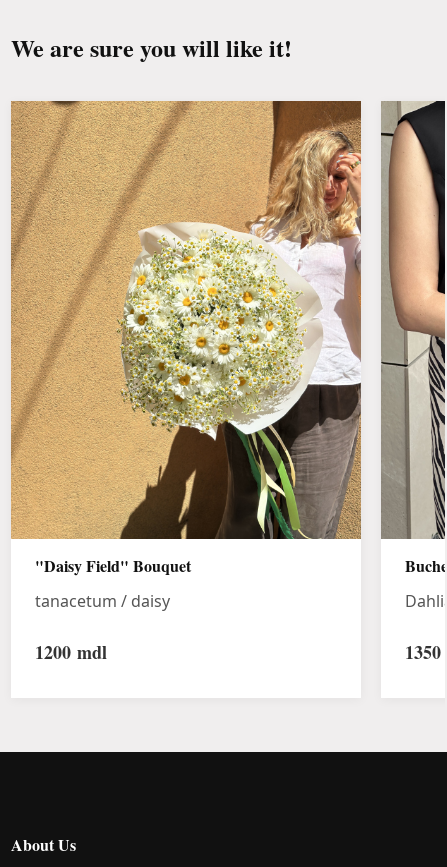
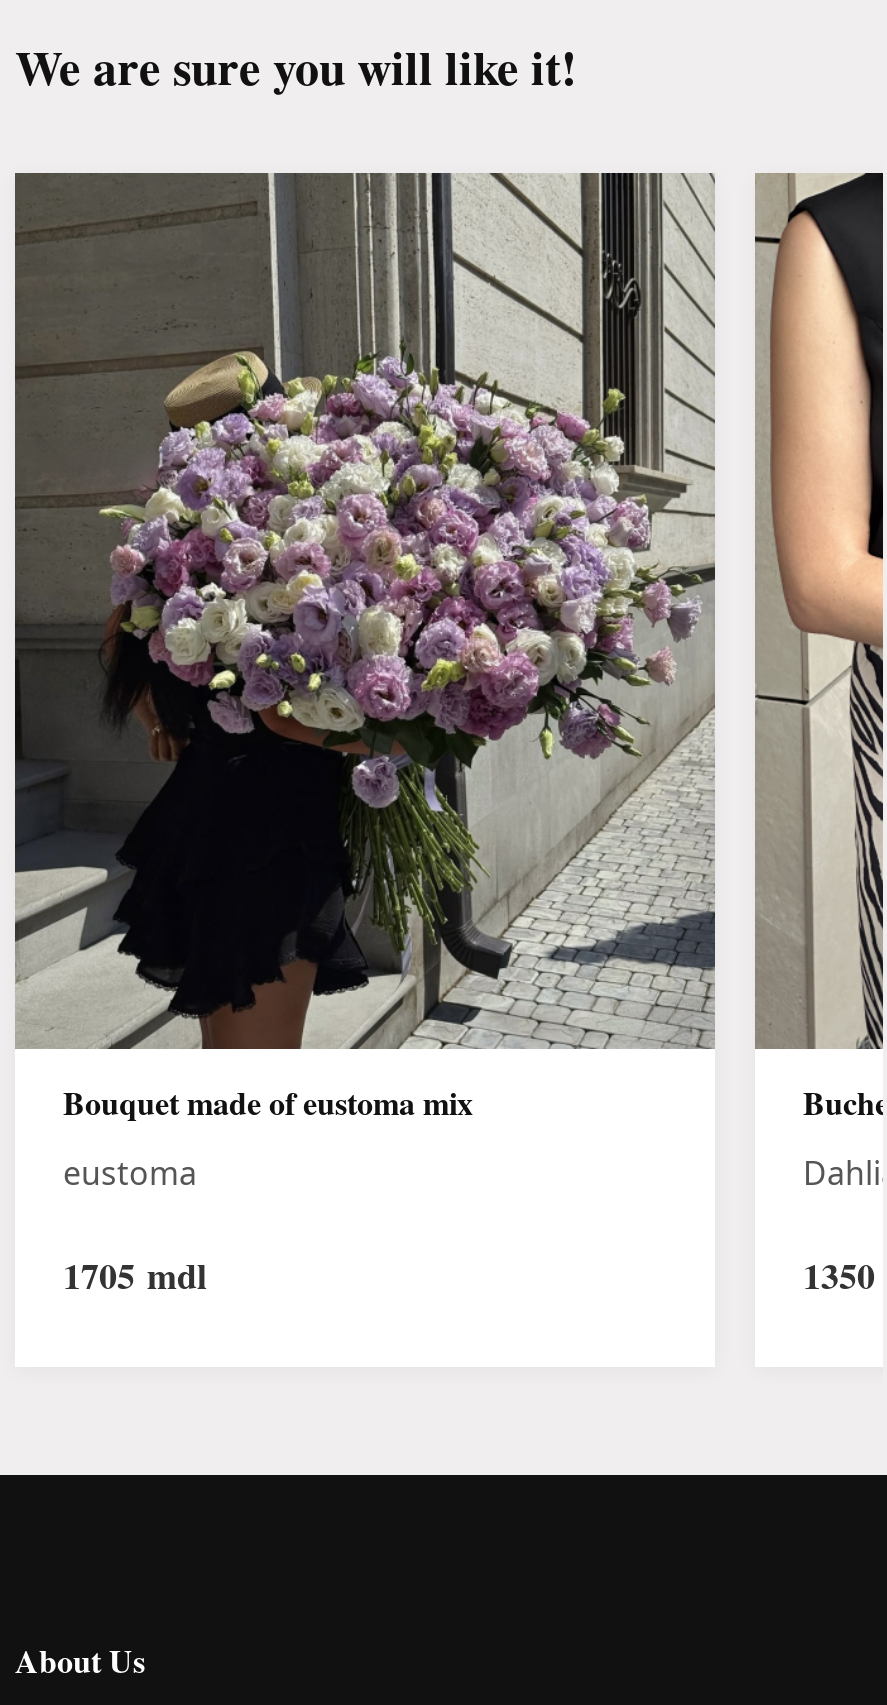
- [image]
- "Daisy Field" Bouquet
+ [image]
+ Bouquet made of eustoma mix

- tanacetum / daisy
+ eustoma

- 1200 mdl
+ 1705 mdl
